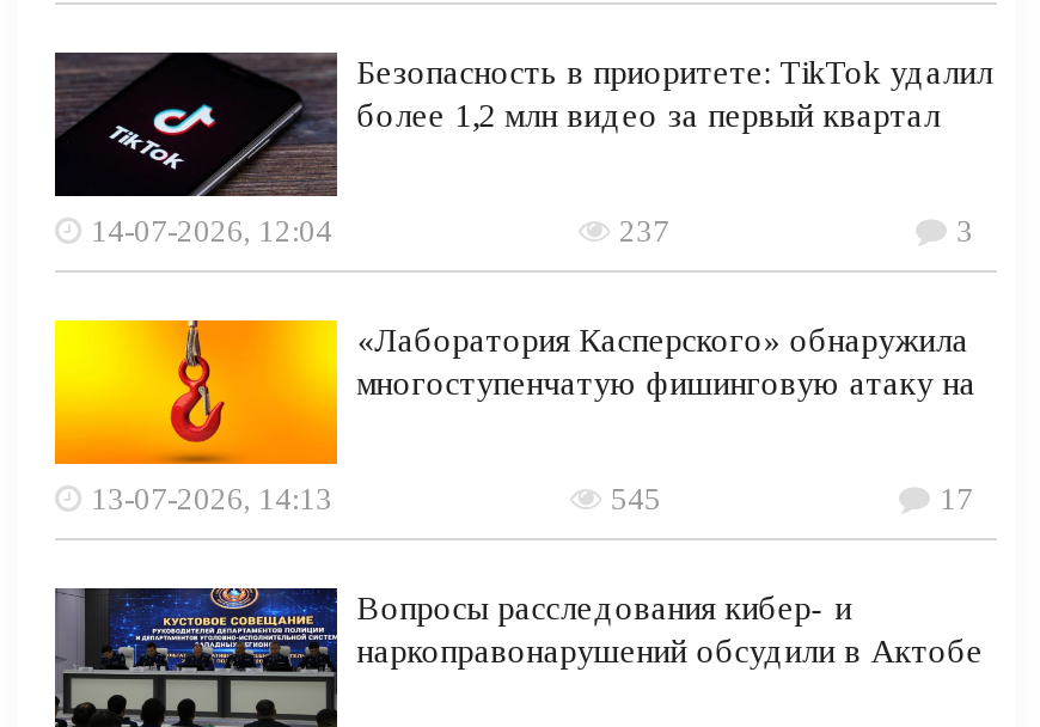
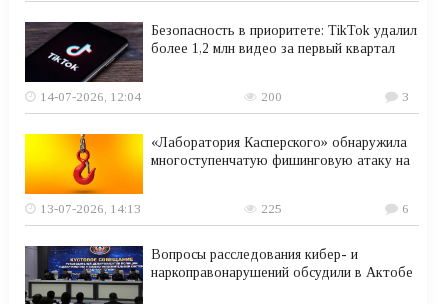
- 237
+ 200

- 545
+ 225

- 17
+ 6
